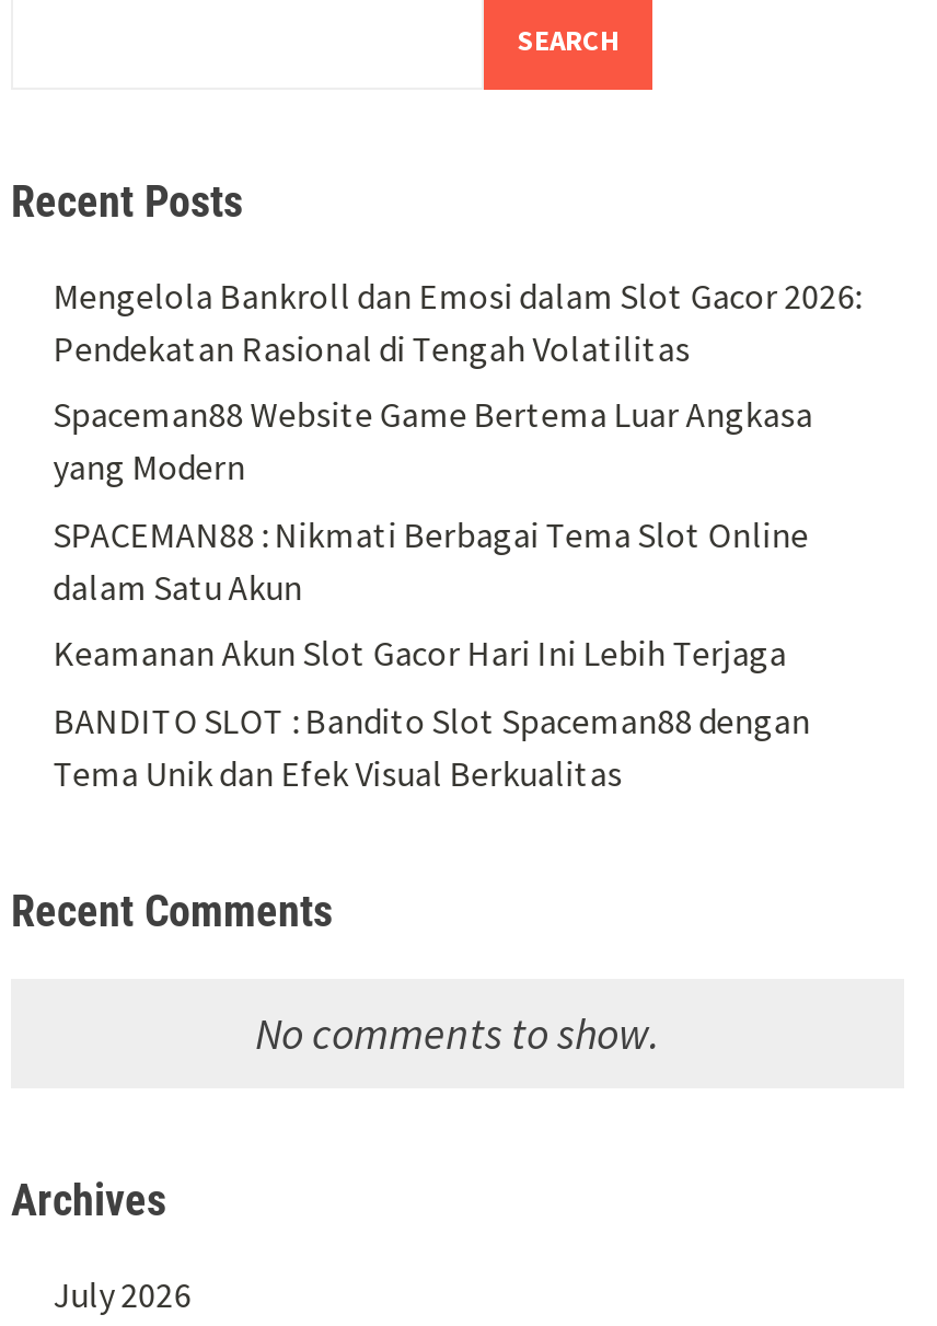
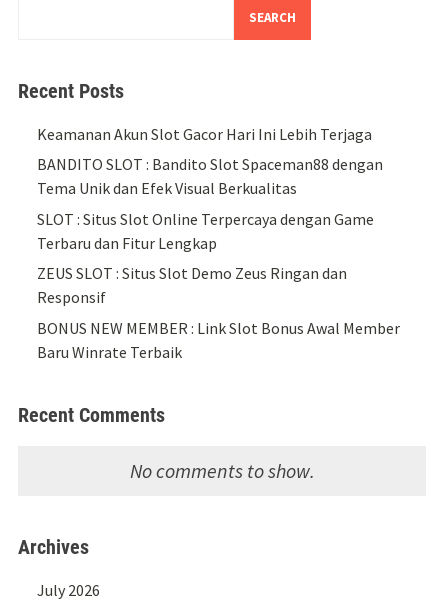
- Mengelola Bankroll dan Emosi dalam Slot Gacor 2026:
- Pendekatan Rasional di Tengah Volatilitas
- Spaceman88 Website Game Bertema Luar Angkasa
- yang Modern
- SPACEMAN88 : Nikmati Berbagai Tema Slot Online
- dalam Satu Akun

moved up: Keamanan Akun Slot Gacor Hari Ini Lebih Terjaga | BANDITO SLOT : Bandito Slot Spaceman88 dengan | Tema Unik dan Efek Visual Berkualitas

+ SLOT : Situs Slot Online Terpercaya dengan Game
+ Terbaru dan Fitur Lengkap
+ ZEUS SLOT : Situs Slot Demo Zeus Ringan dan
+ Responsif
+ BONUS NEW MEMBER : Link Slot Bonus Awal Member
+ Baru Winrate Terbaik
